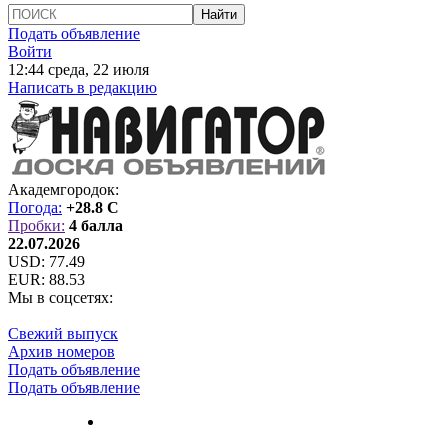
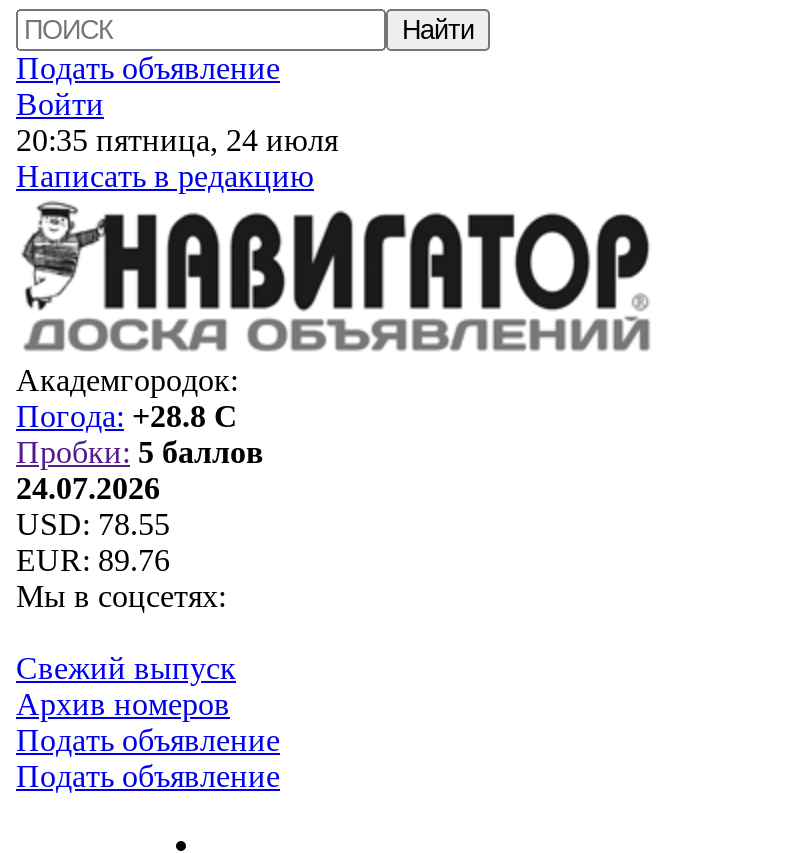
- 12:44 среда, 22 июля
+ 20:35 пятница, 24 июля

- Пробки: 4 балла
+ Пробки: 5 баллов

- 22.07.2026
+ 24.07.2026

- USD: 77.49
+ USD: 78.55

- EUR: 88.53
+ EUR: 89.76
